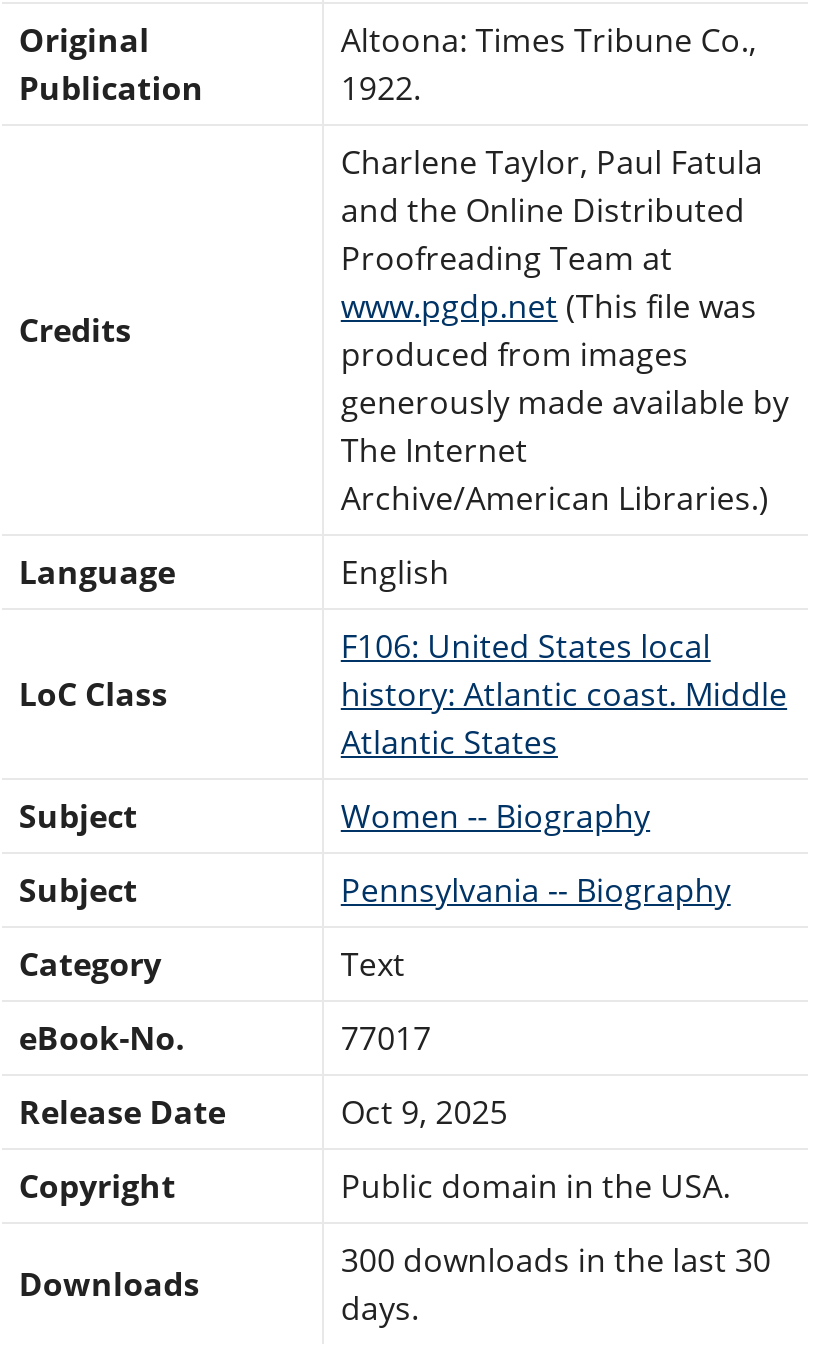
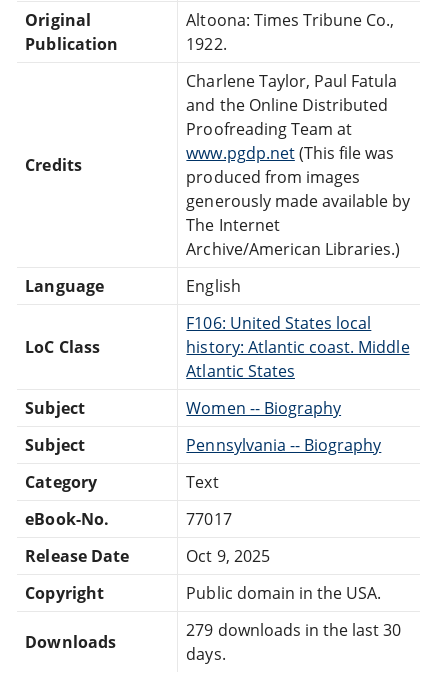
- 300 downloads in the last 30
+ 279 downloads in the last 30
